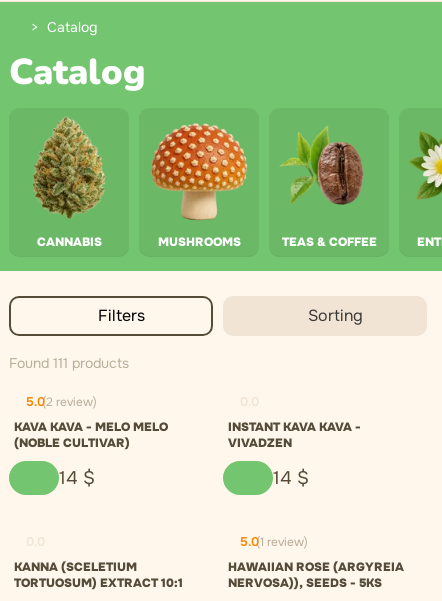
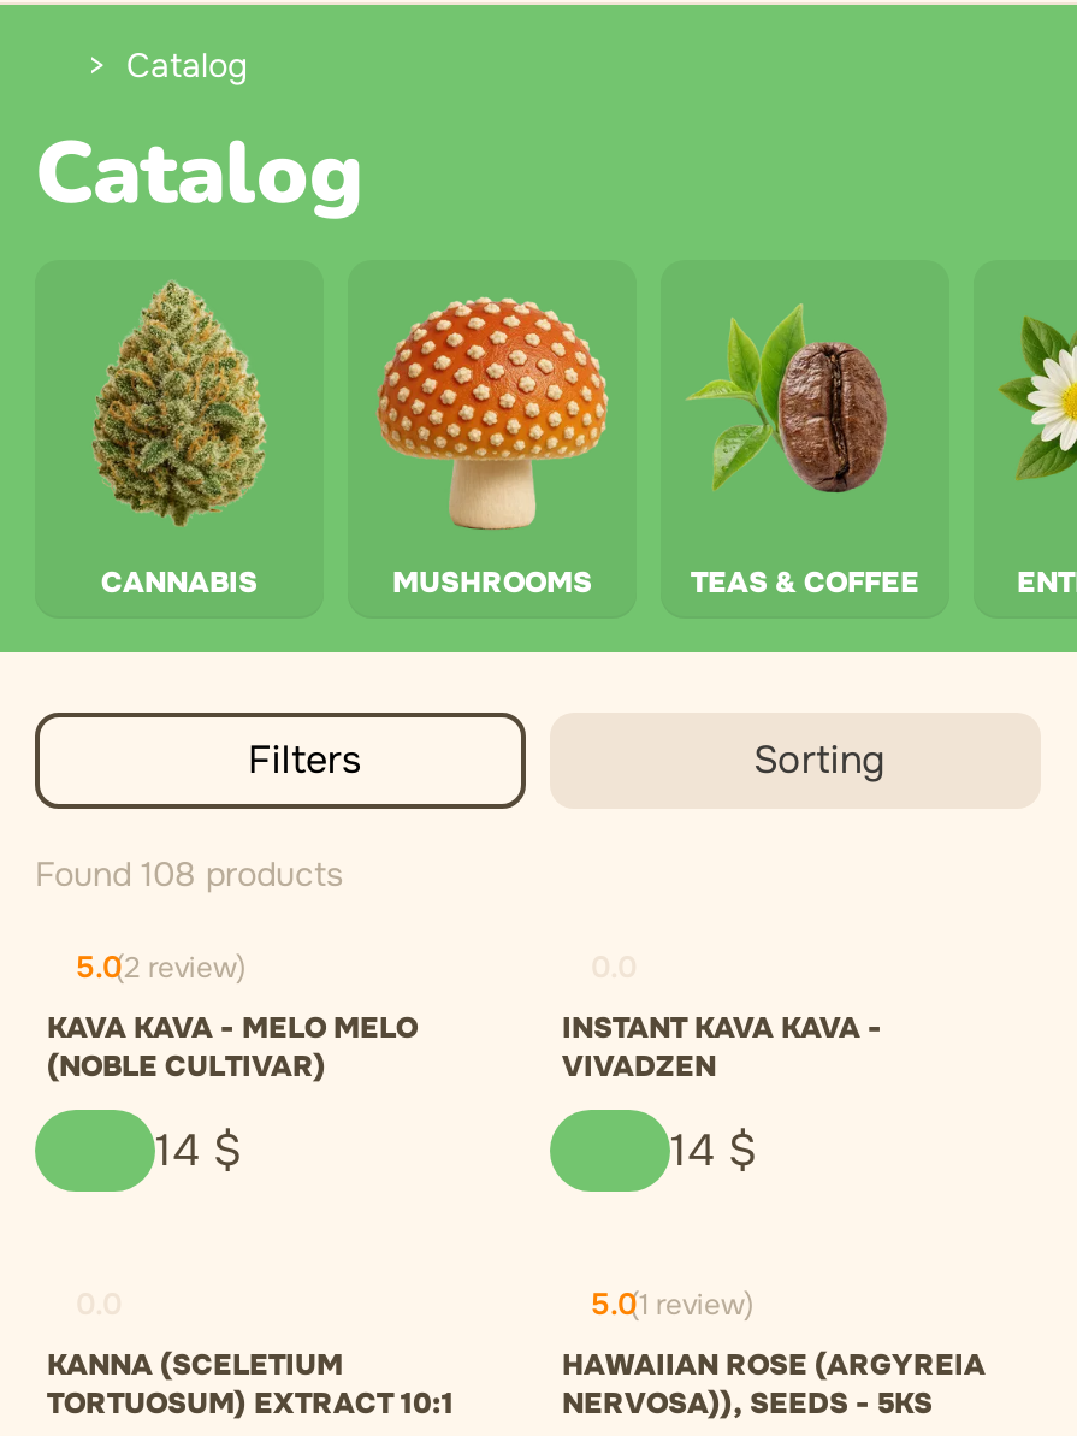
- Found 111 products
+ Found 108 products
